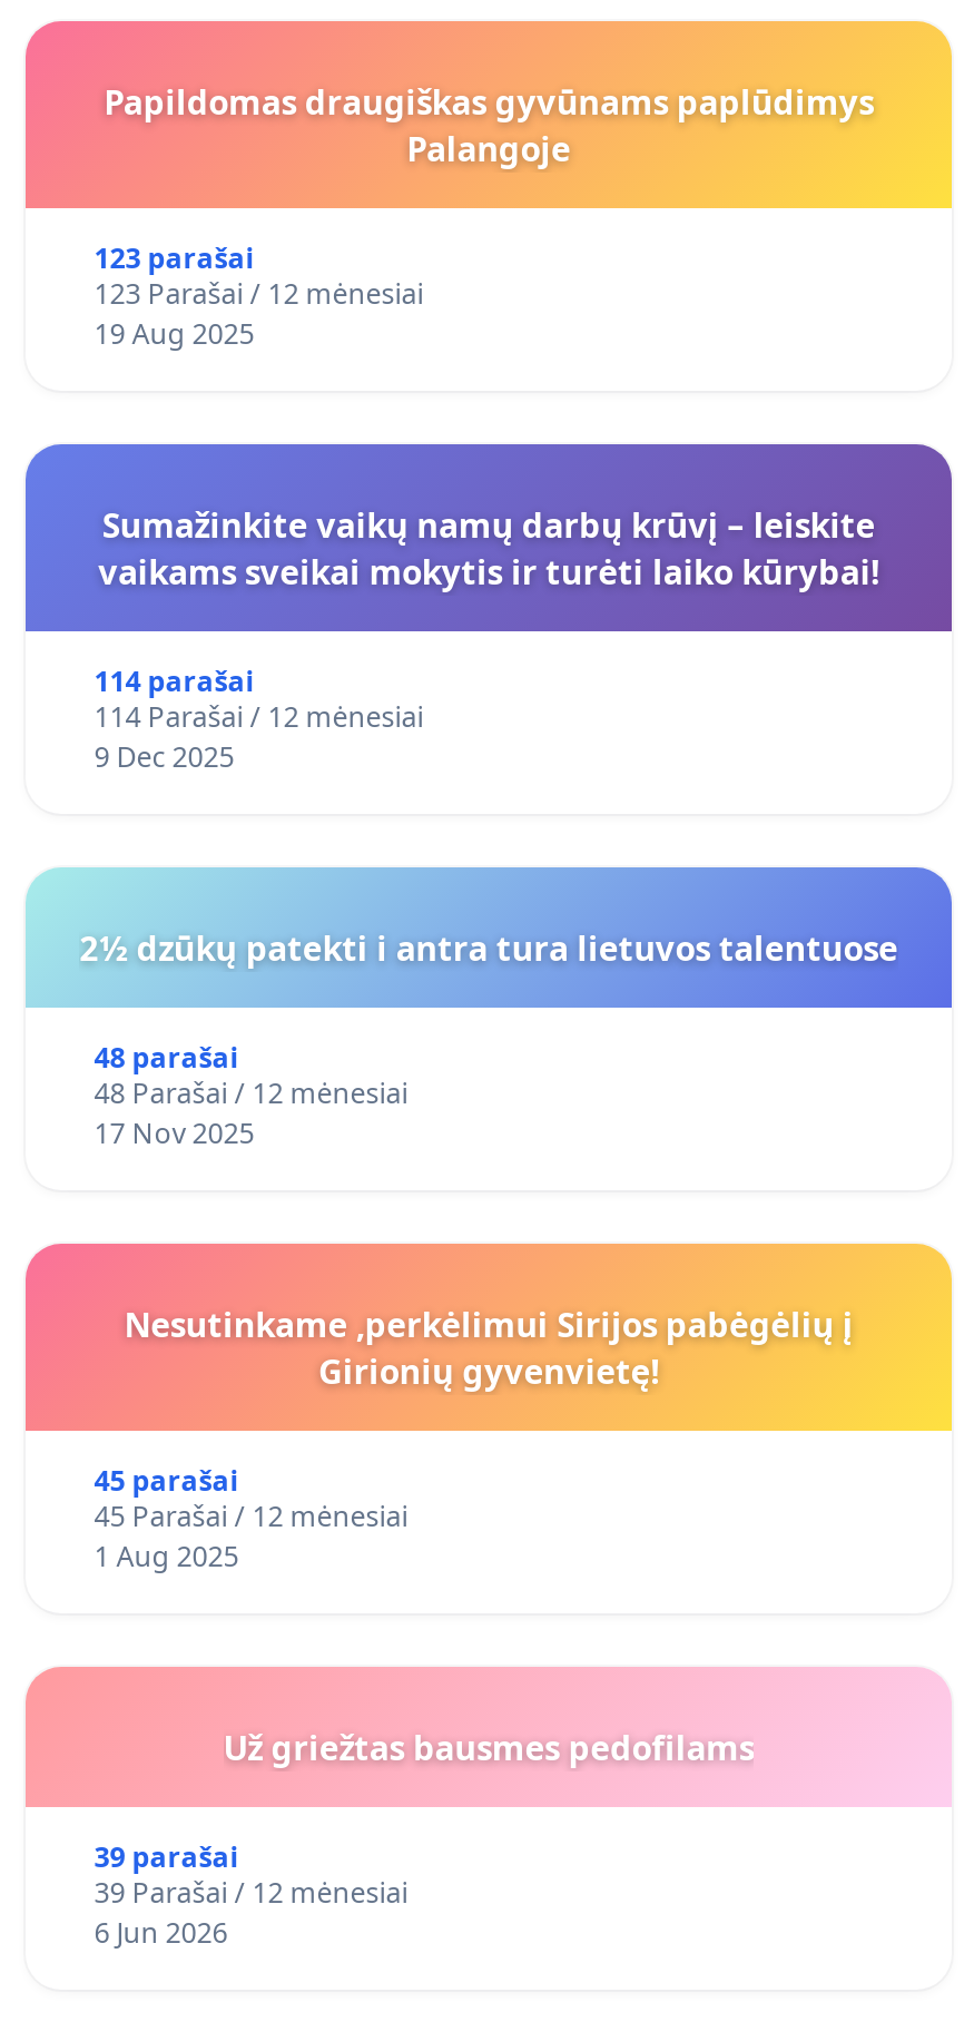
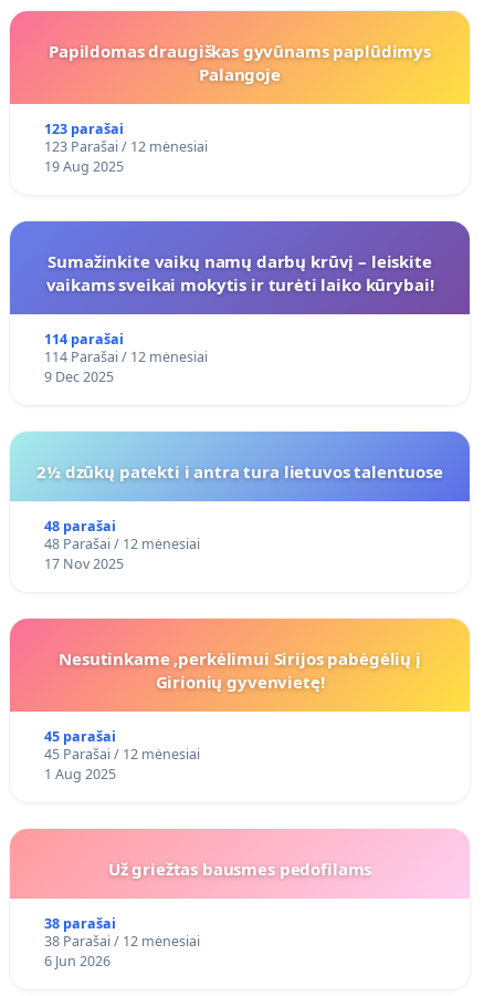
- 39 parašai
+ 38 parašai

- 39 Parašai / 12 mėnesiai
+ 38 Parašai / 12 mėnesiai
